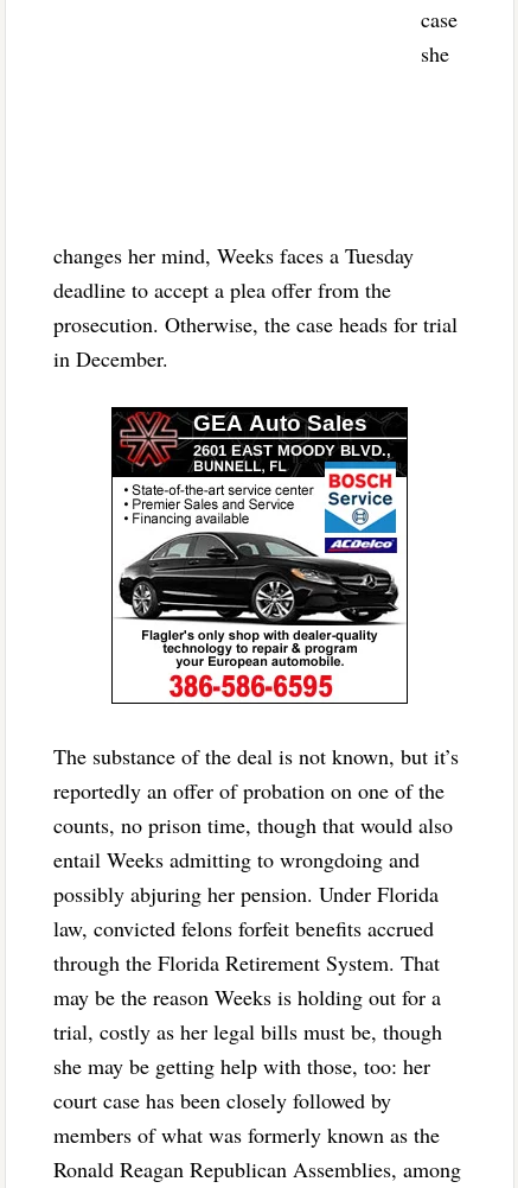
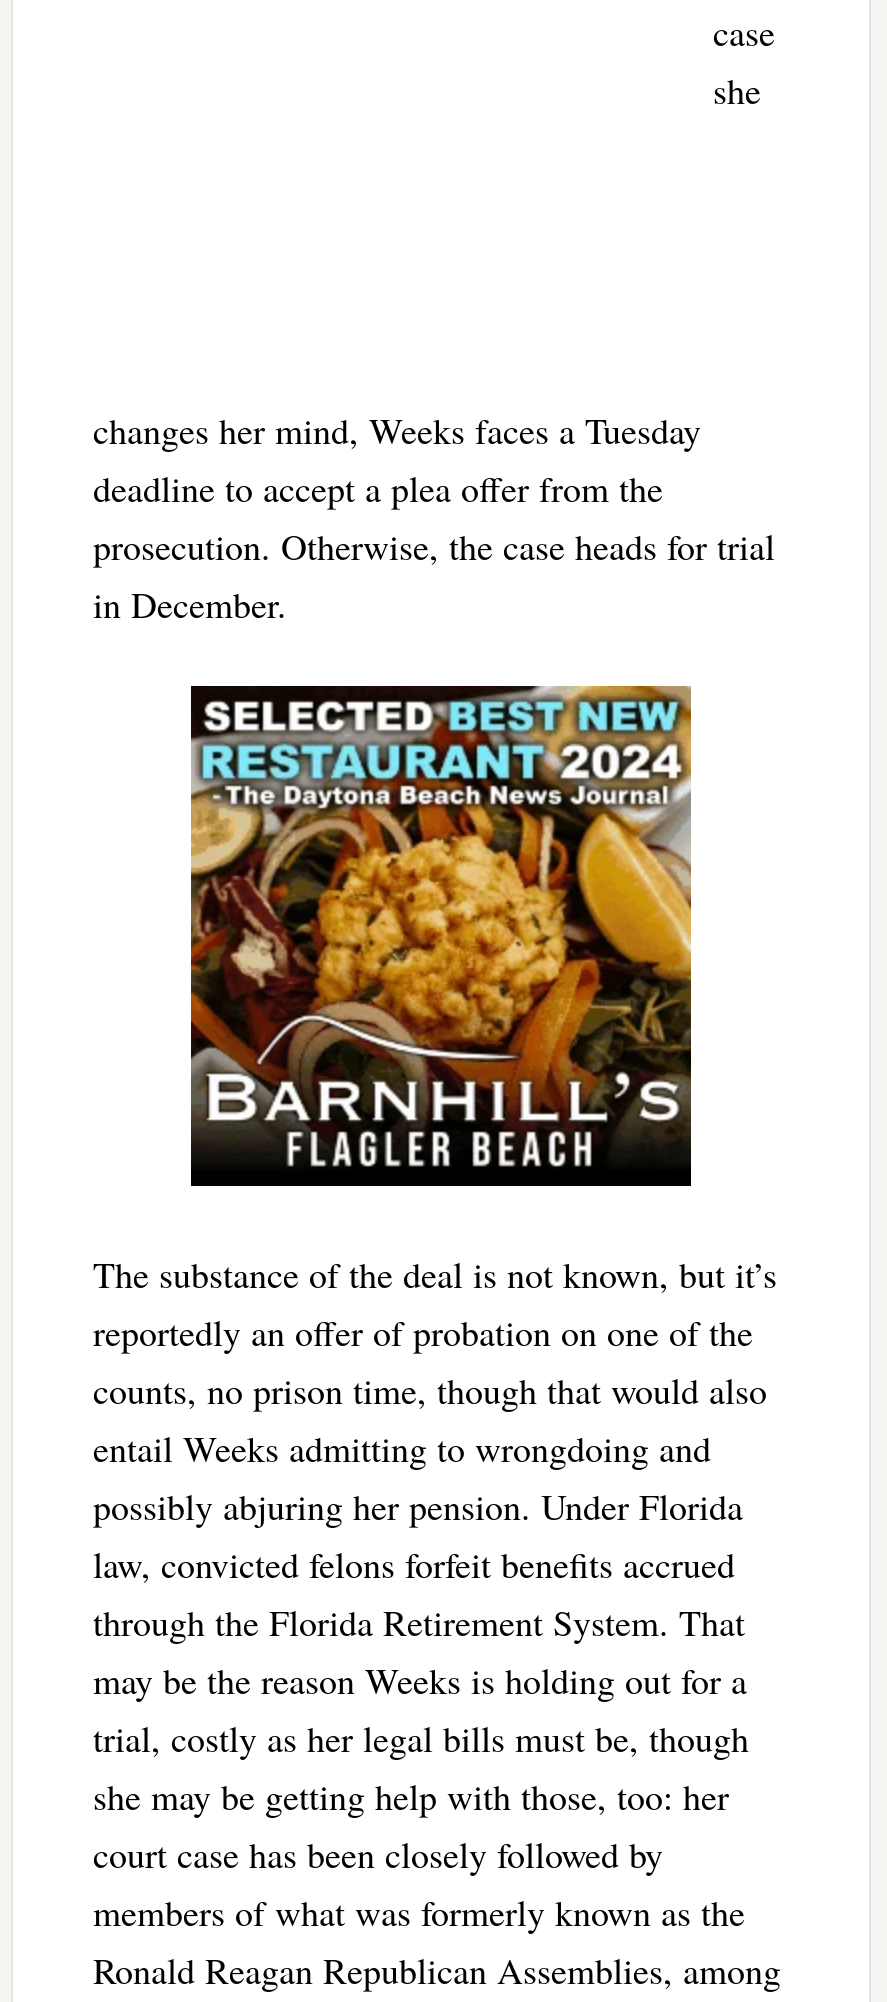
- [image]
+ [image]
